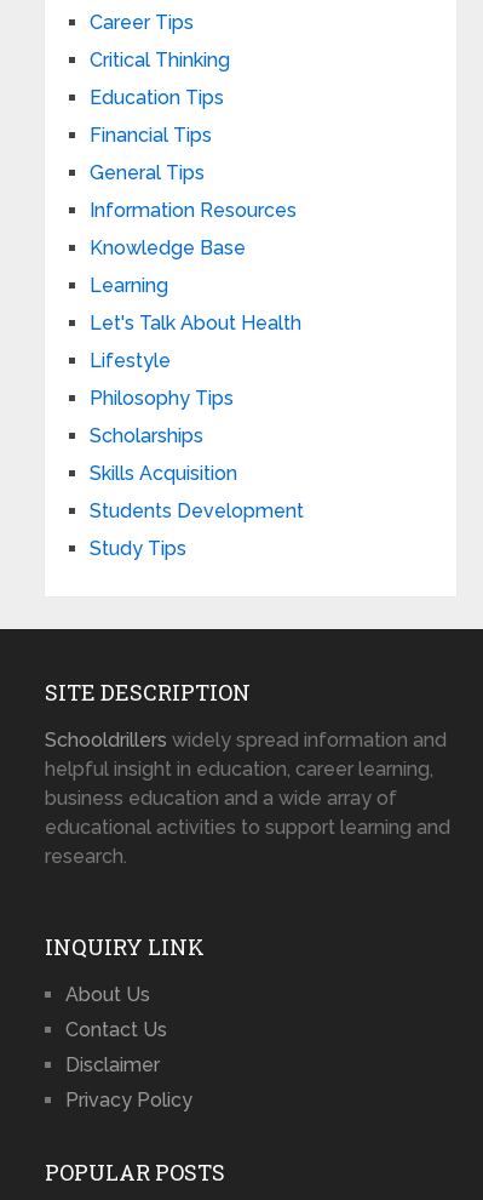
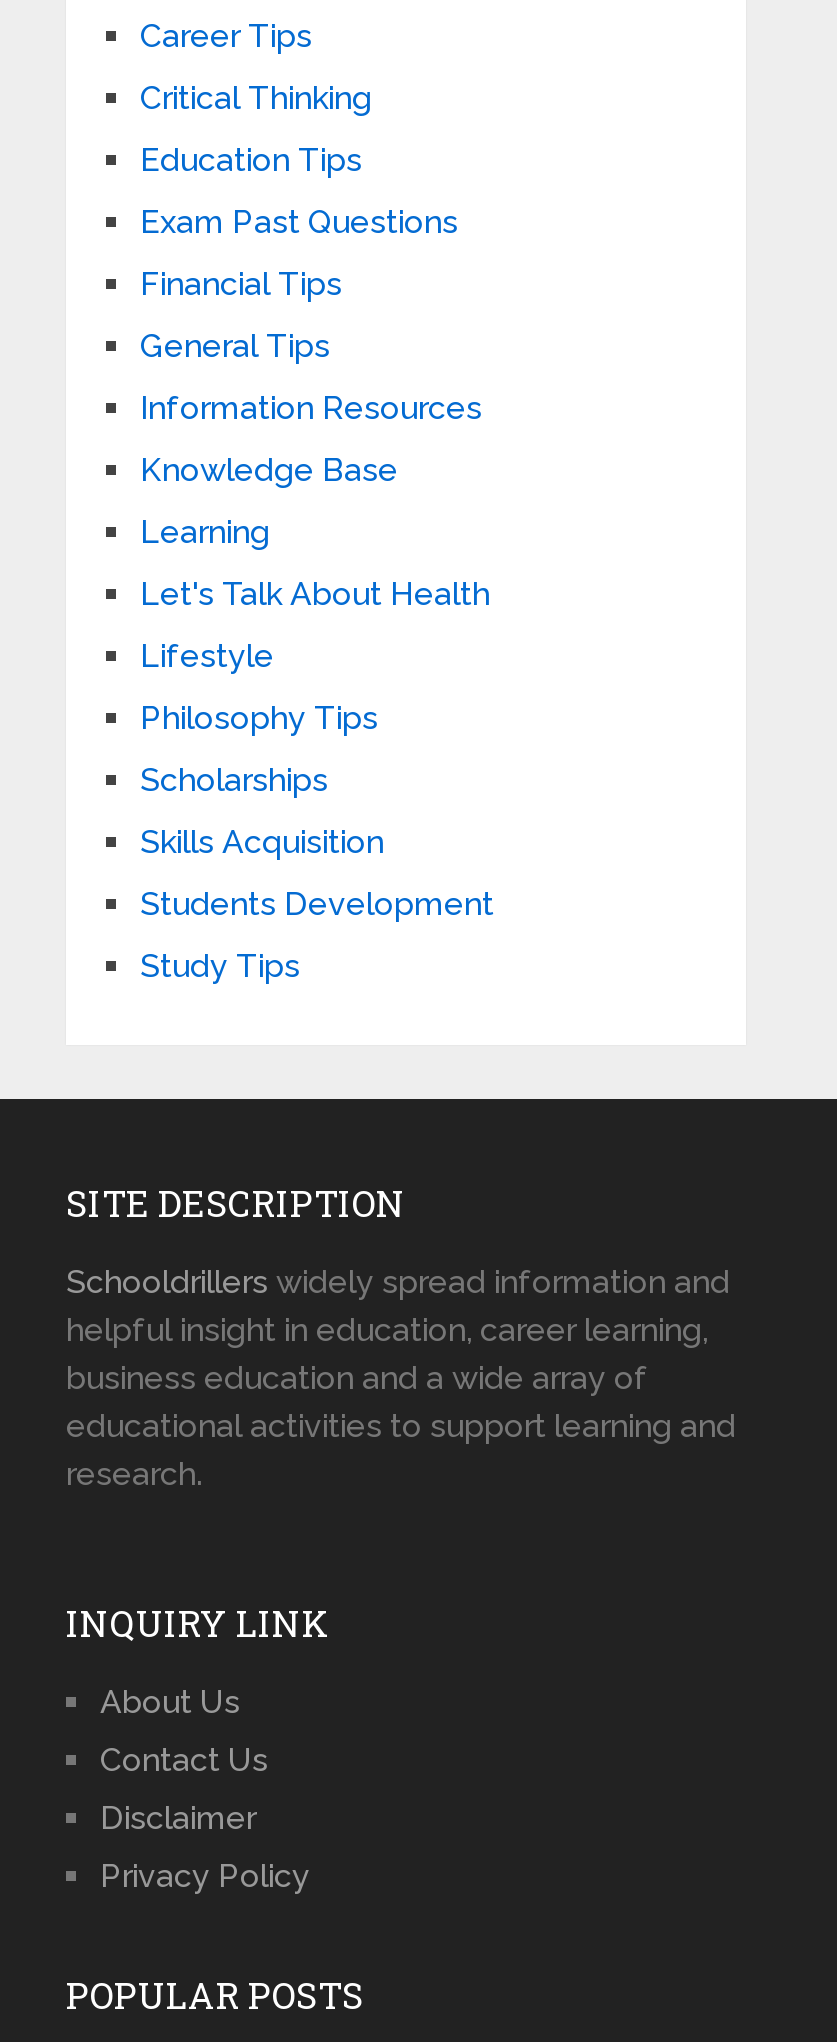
+ Exam Past Questions
